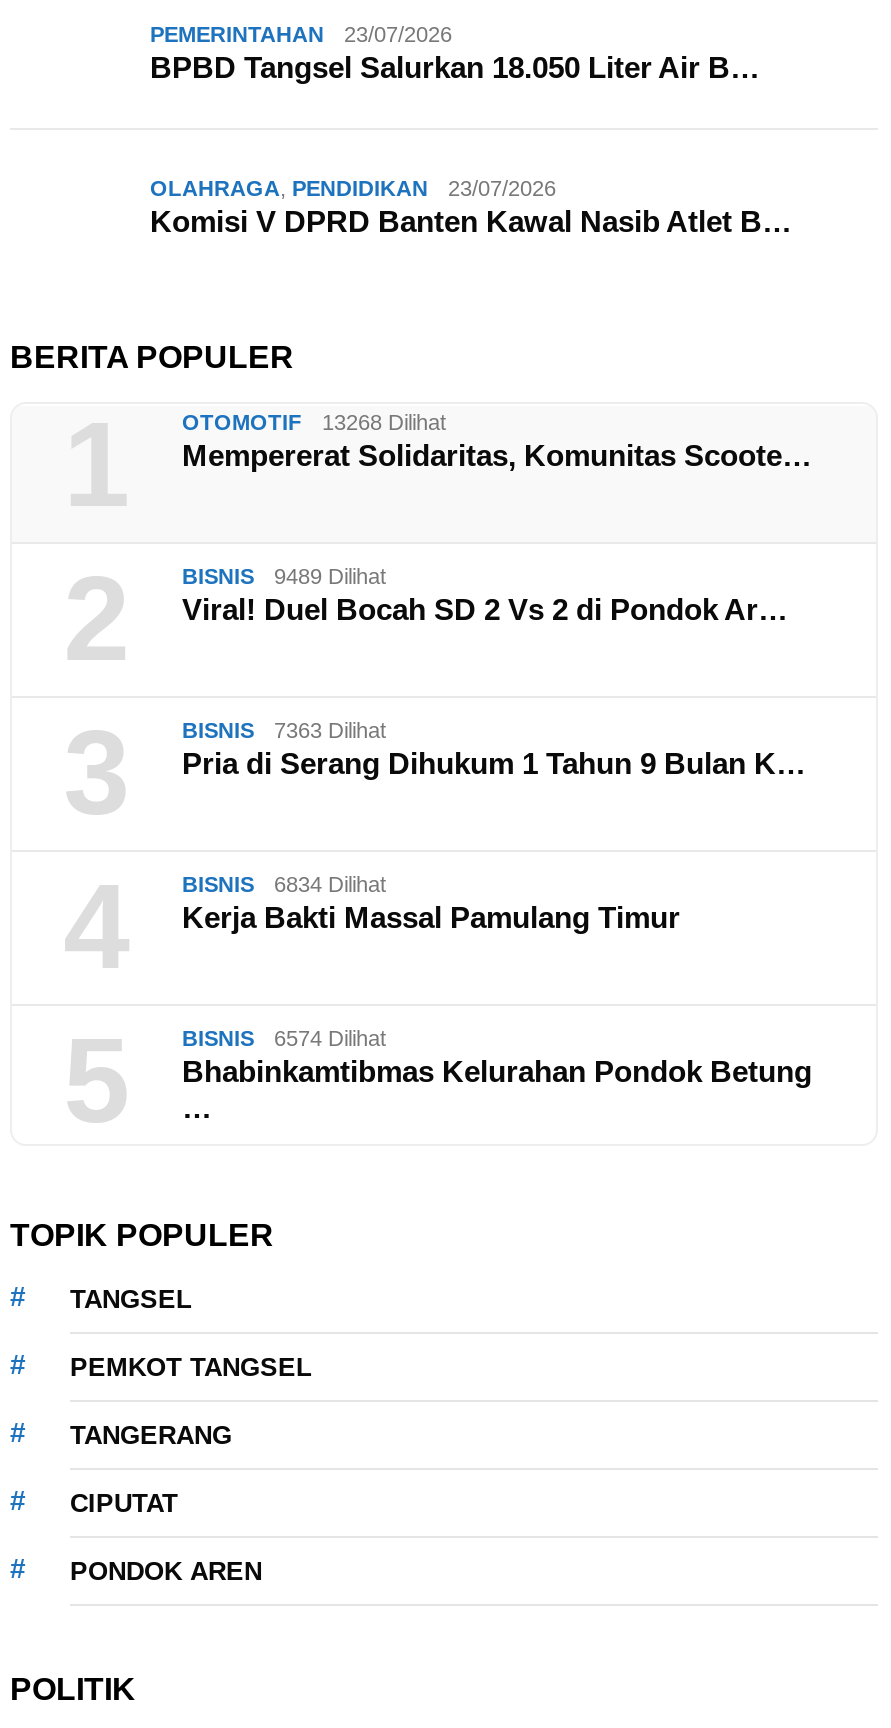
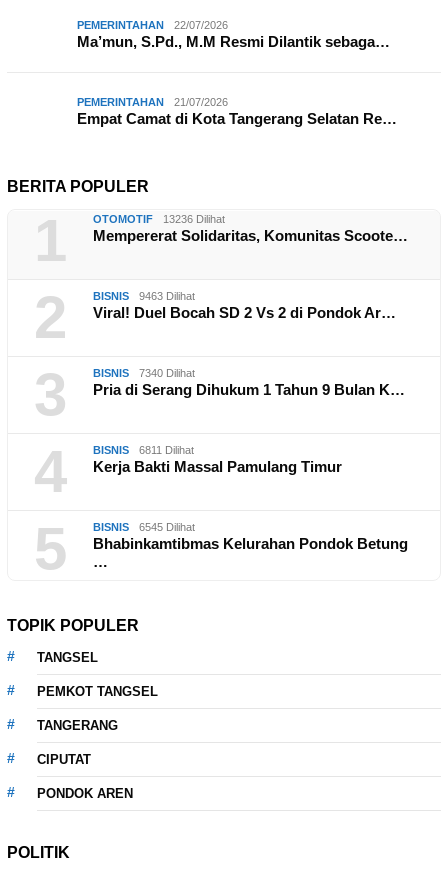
- 23/07/2026
- BPBD Tangsel Salurkan 18.050 Liter Air B…
+ 22/07/2026
+ Ma’mun, S.Pd., M.M Resmi Dilantik sebaga…

- OLAHRAGA, PENDIDIKAN
- 23/07/2026
- Komisi V DPRD Banten Kawal Nasib Atlet B…
+ PEMERINTAHAN
+ 21/07/2026
+ Empat Camat di Kota Tangerang Selatan Re…

- OTOMOTIF 13268 Dilihat
+ OTOMOTIF 13236 Dilihat

- BISNIS 9489 Dilihat
+ BISNIS 9463 Dilihat

- BISNIS 7363 Dilihat
+ BISNIS 7340 Dilihat

- BISNIS 6834 Dilihat
+ BISNIS 6811 Dilihat

- BISNIS 6574 Dilihat
+ BISNIS 6545 Dilihat
